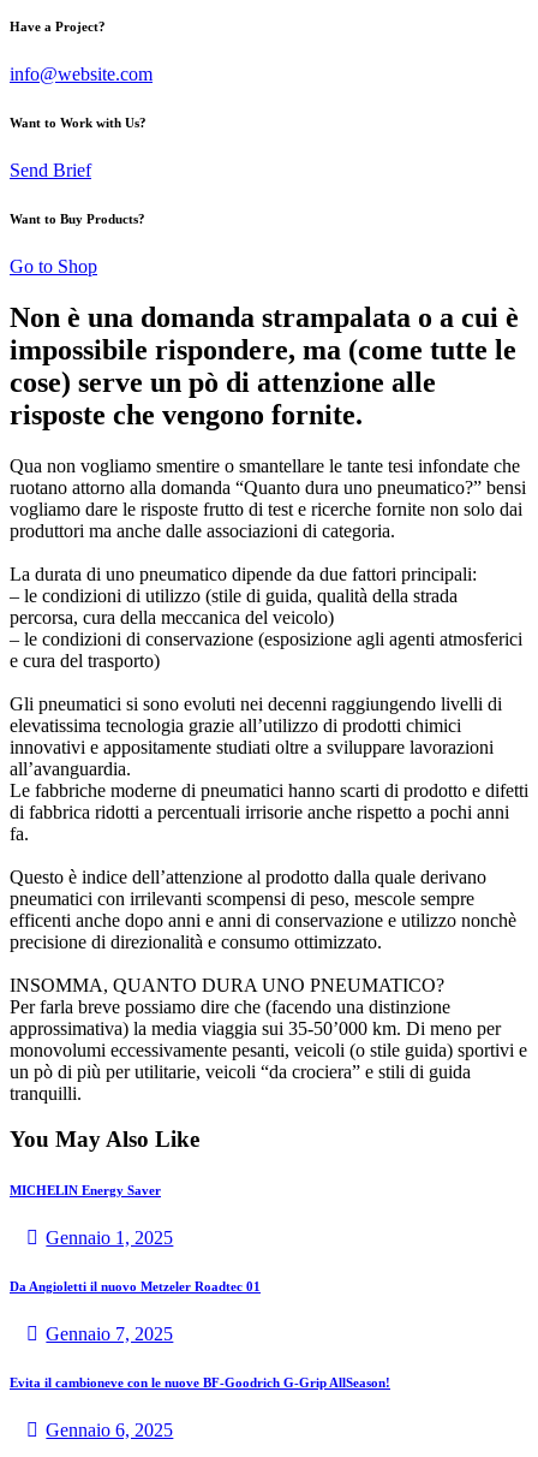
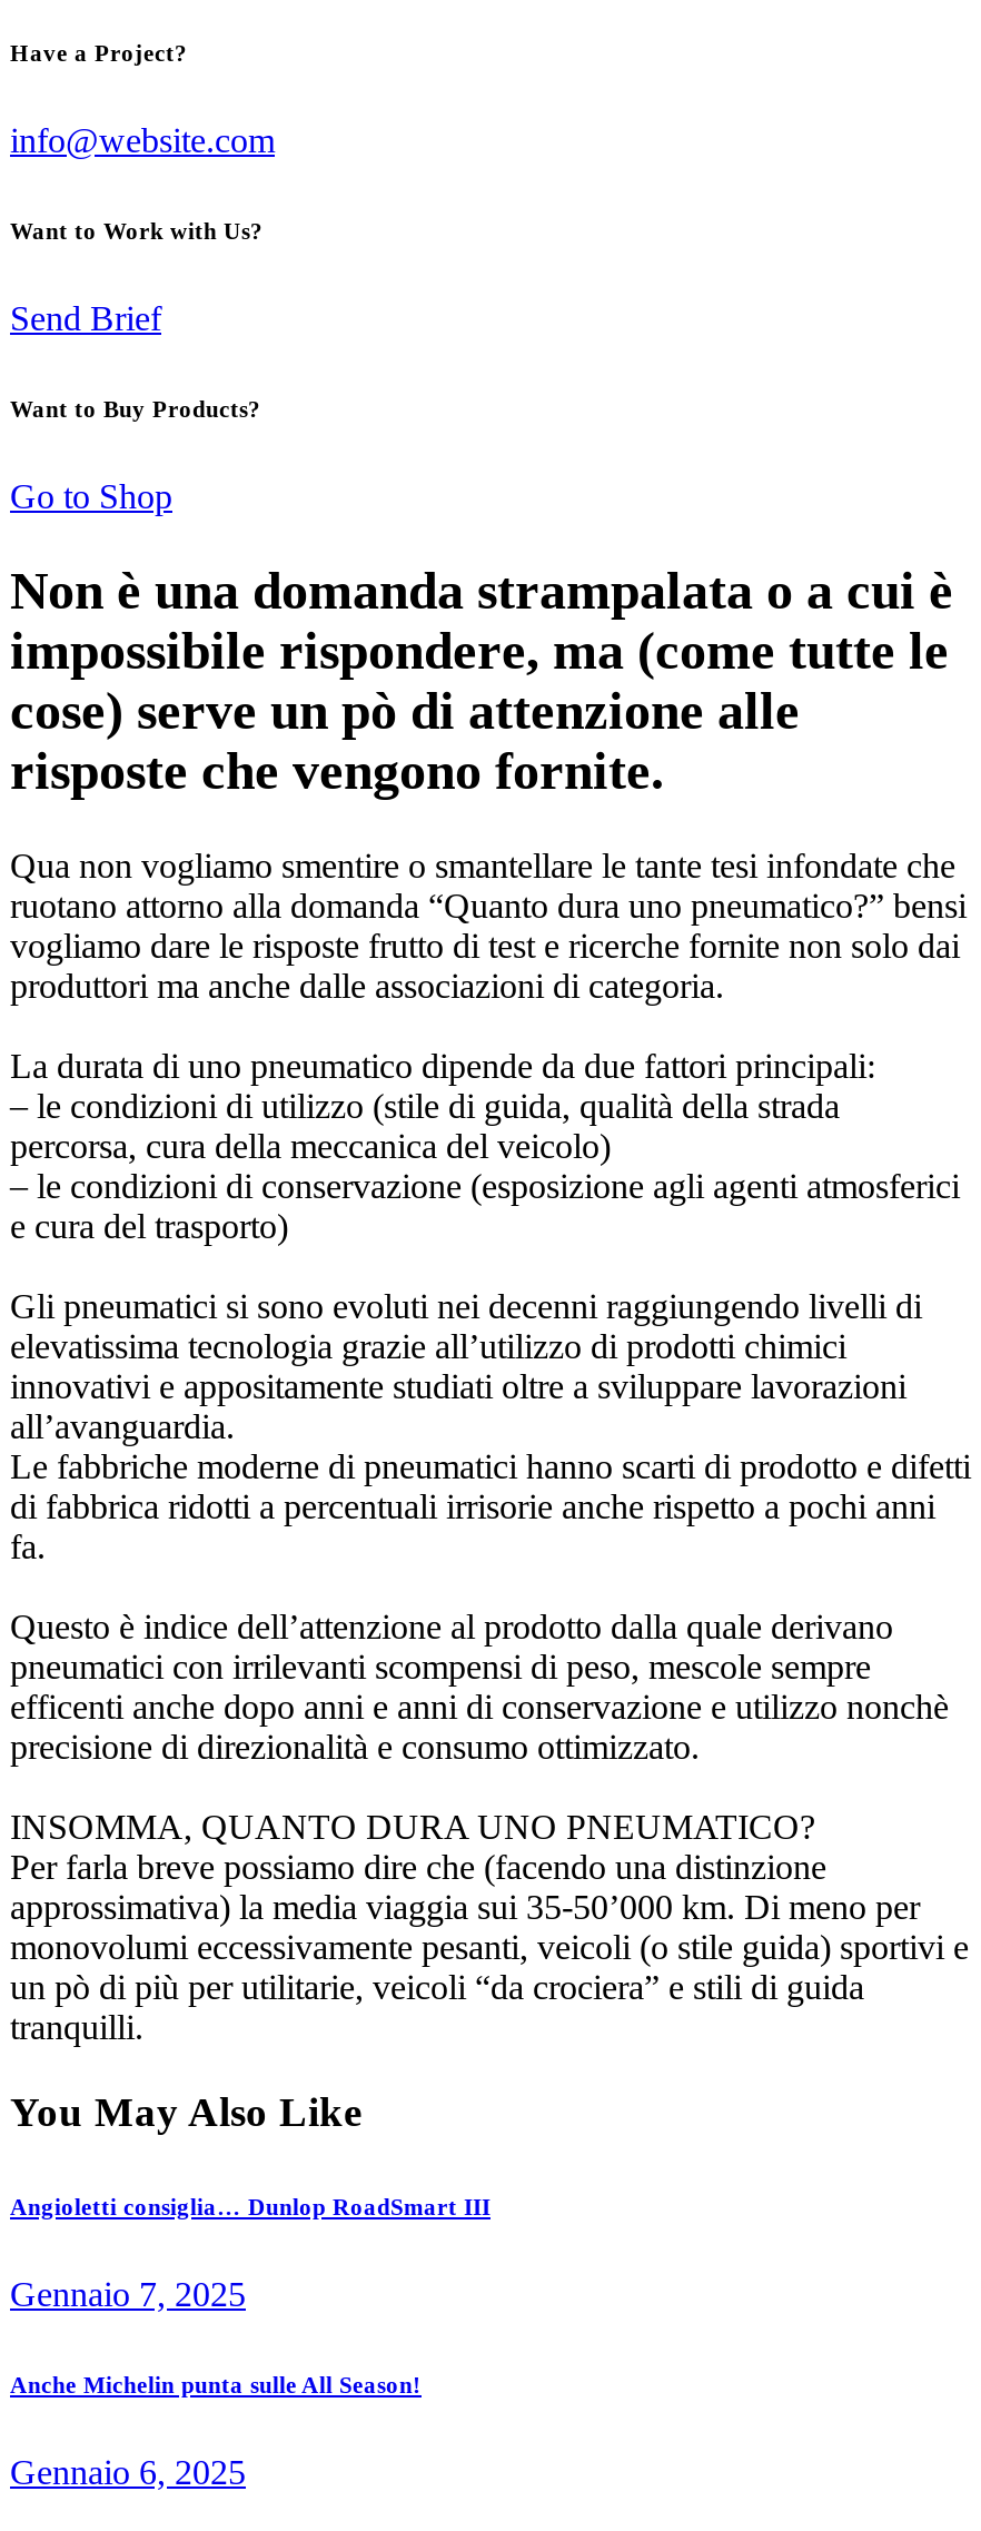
- MICHELIN Energy Saver
- Gennaio 1, 2025
- Da Angioletti il nuovo Metzeler Roadtec 01
+ Angioletti consiglia… Dunlop RoadSmart III

- Evita il cambioneve con le nuove BF-Goodrich G-Grip AllSeason!
+ Anche Michelin punta sulle All Season!
